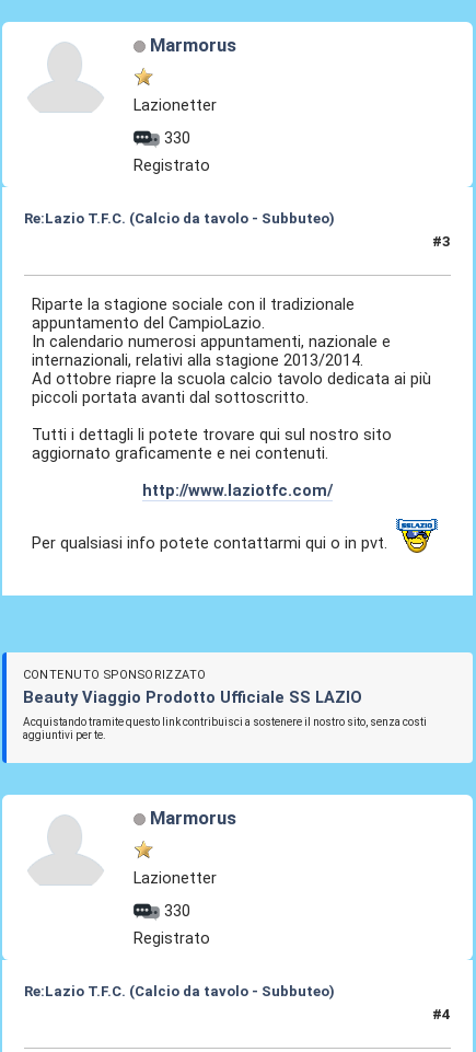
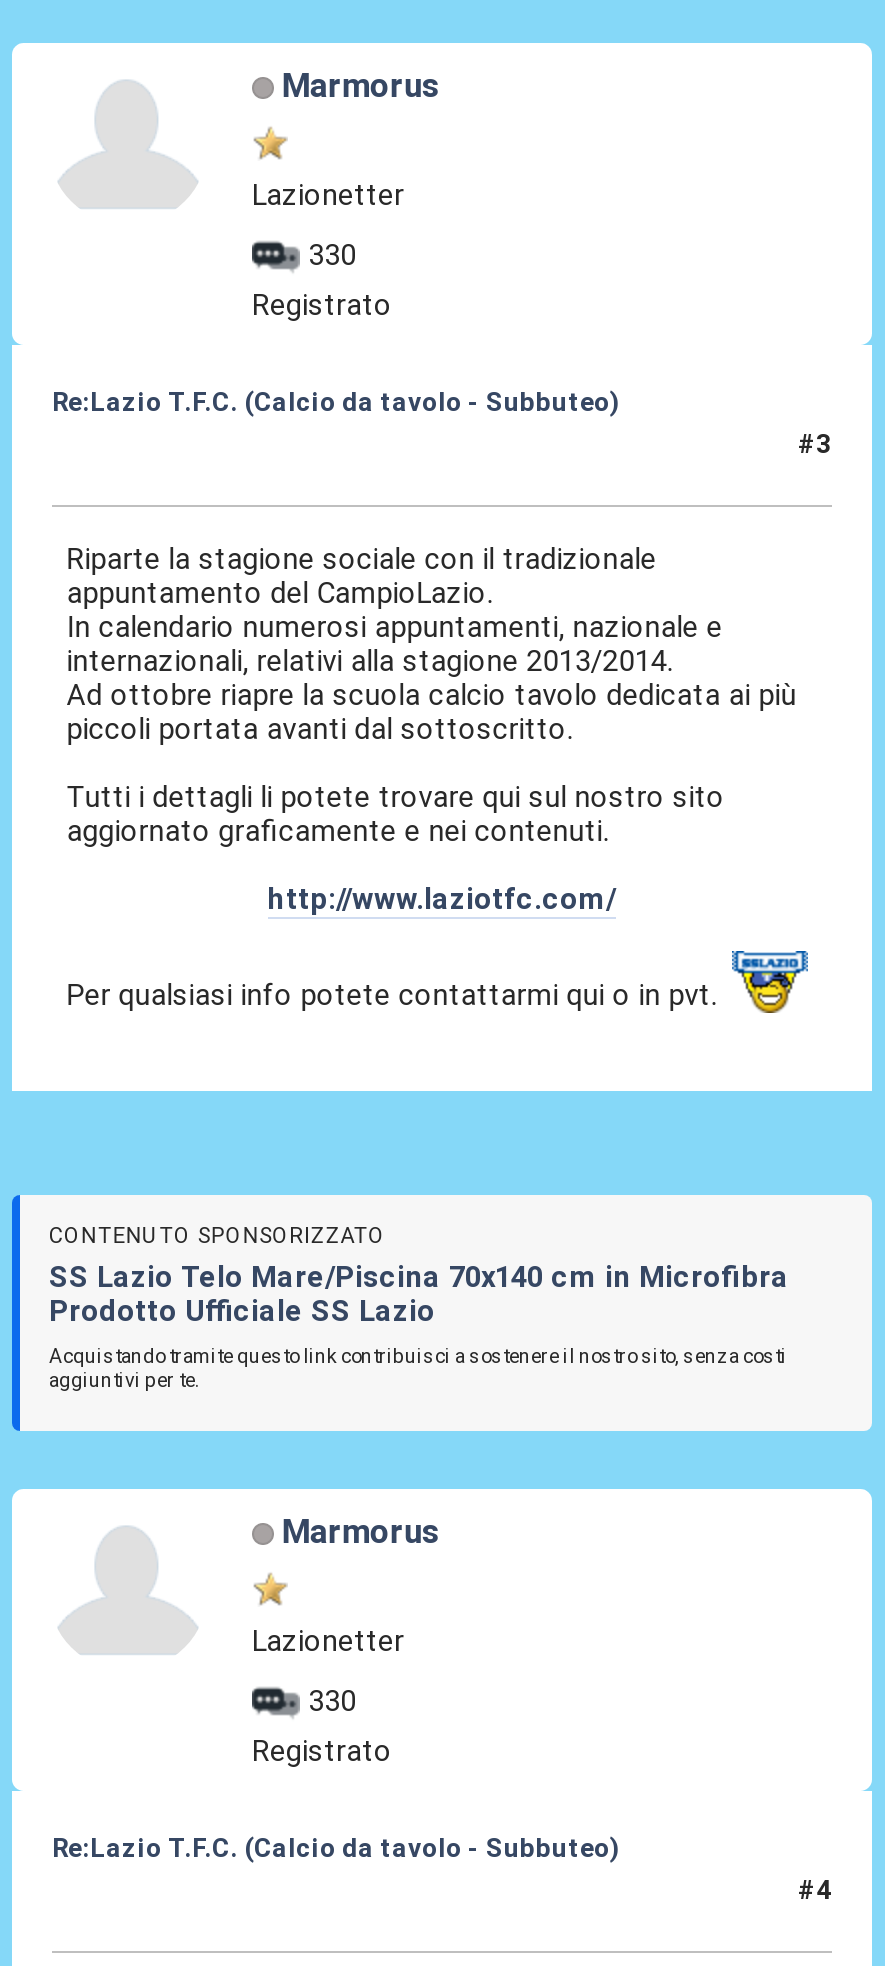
- Beauty Viaggio Prodotto Ufficiale SS LAZIO
+ SS Lazio Telo Mare/Piscina 70x140 cm in Microfibra
+ Prodotto Ufficiale SS Lazio
